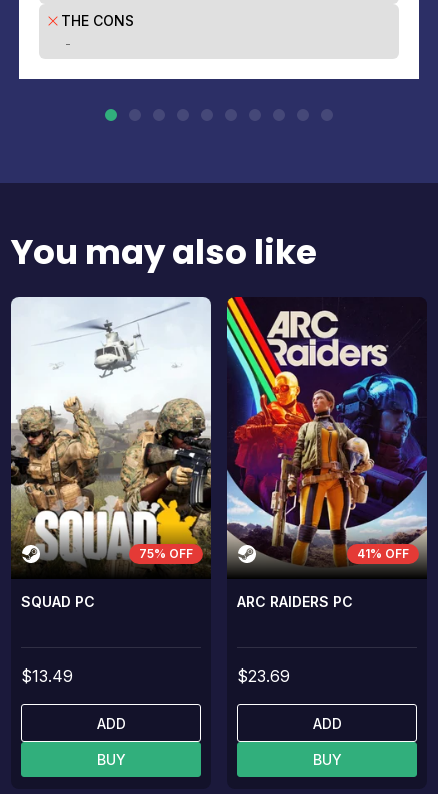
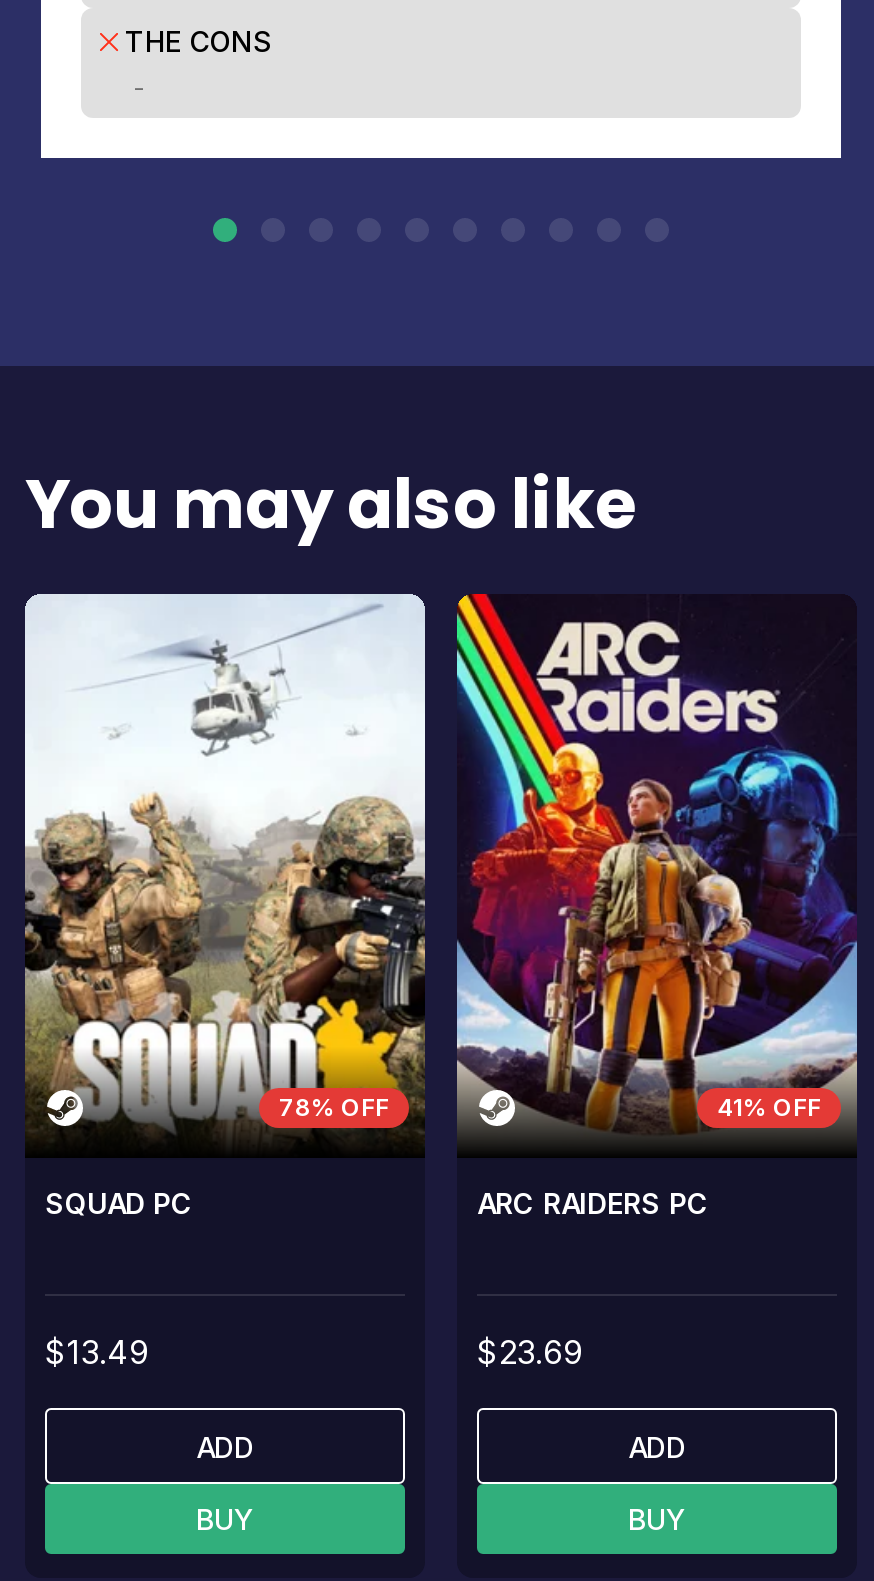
- 75% OFF
+ 78% OFF
